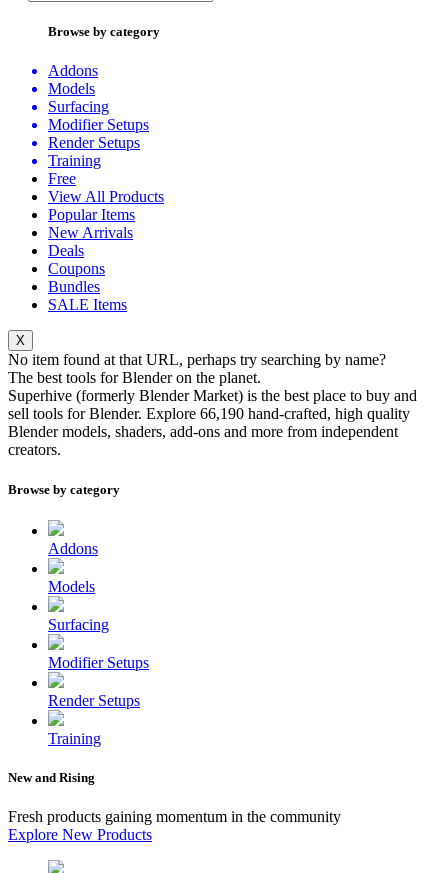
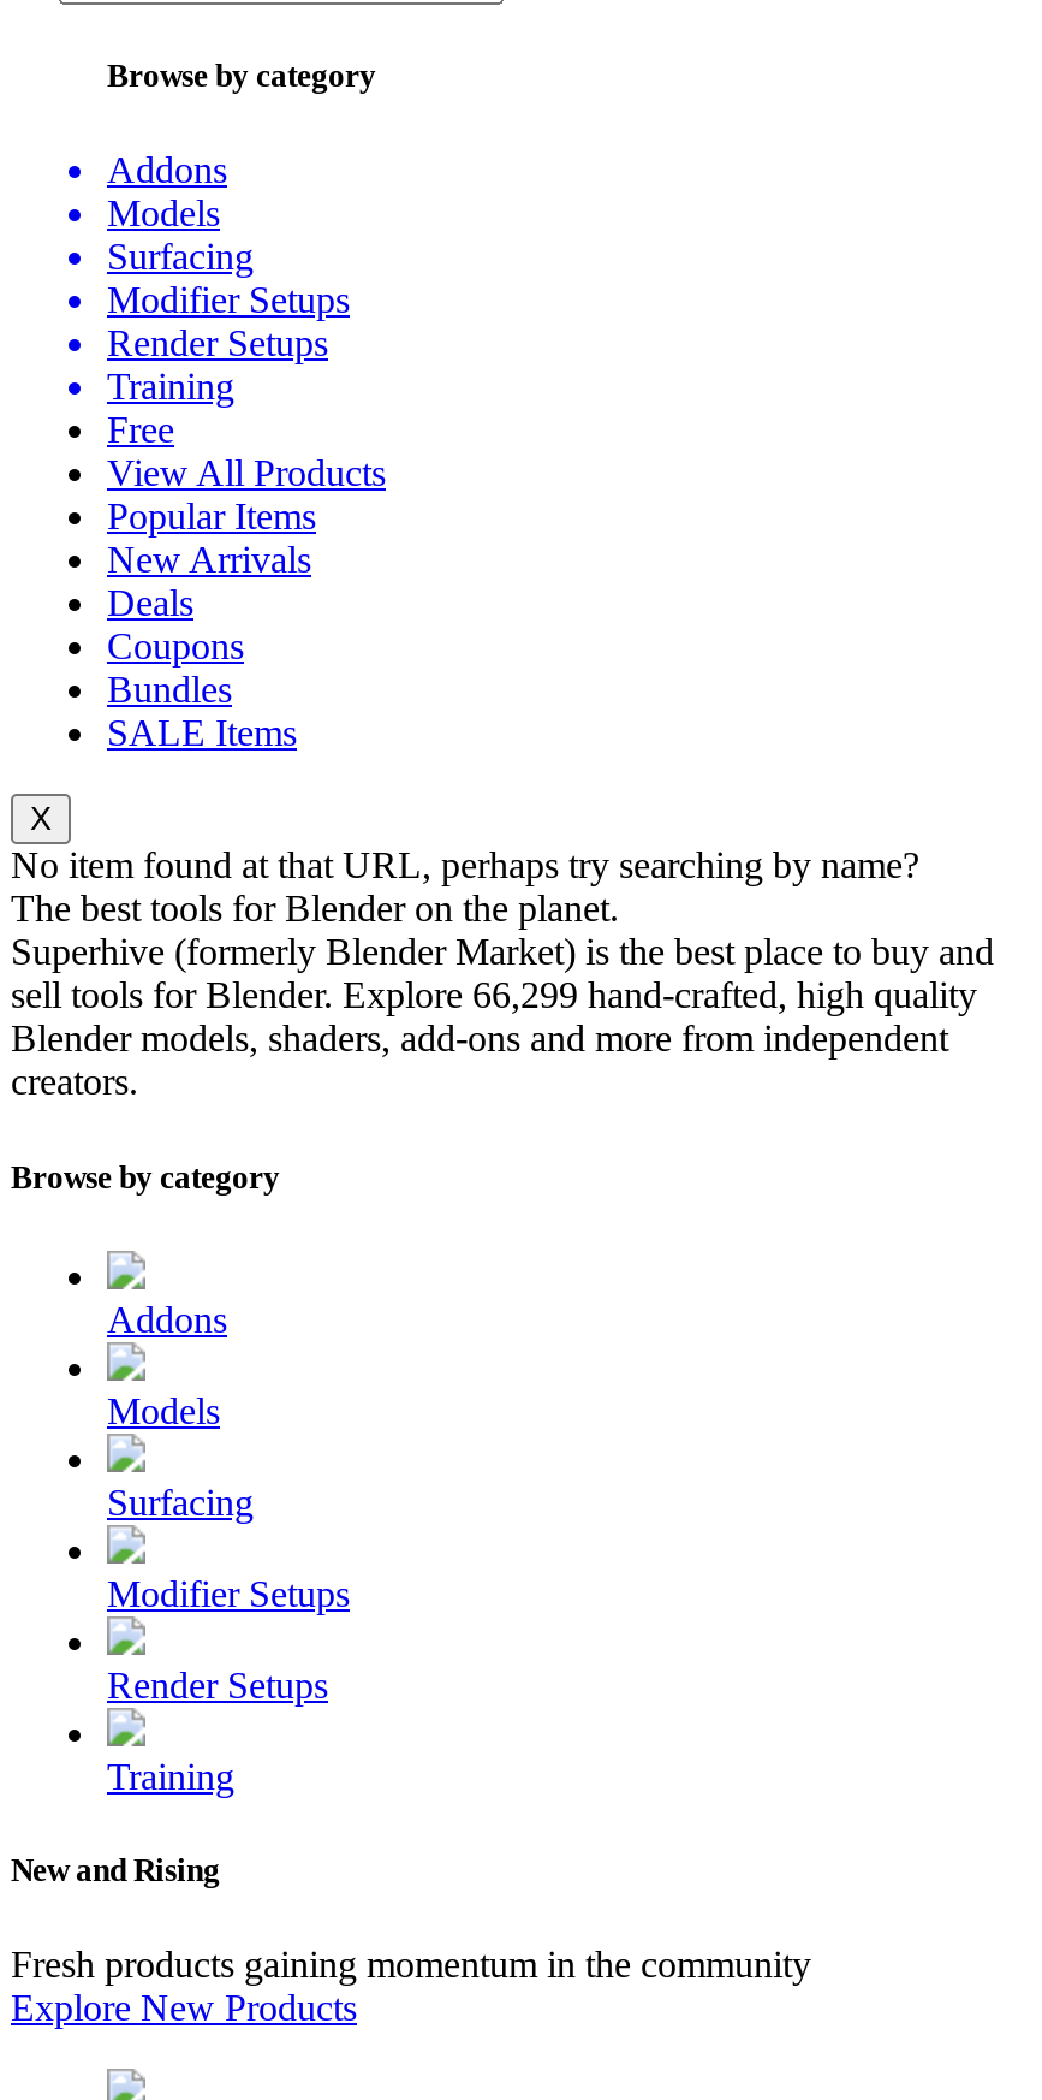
- sell tools for Blender. Explore 66,190 hand-crafted, high quality
+ sell tools for Blender. Explore 66,299 hand-crafted, high quality
